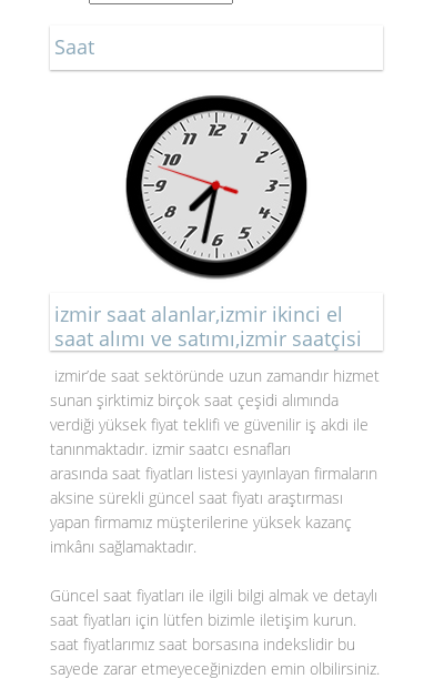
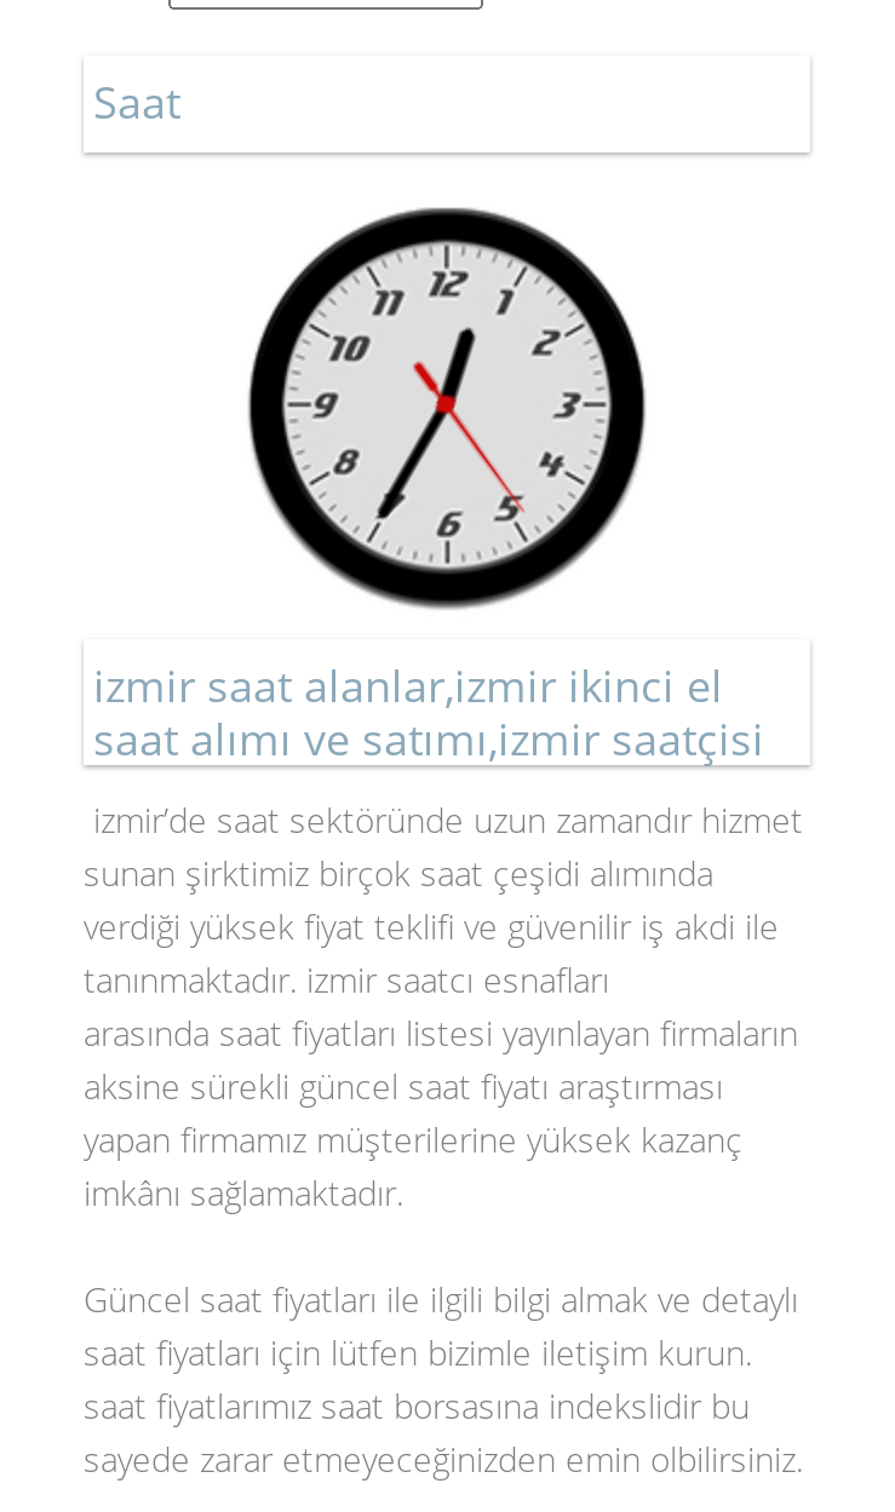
- [image]
+ [image]
